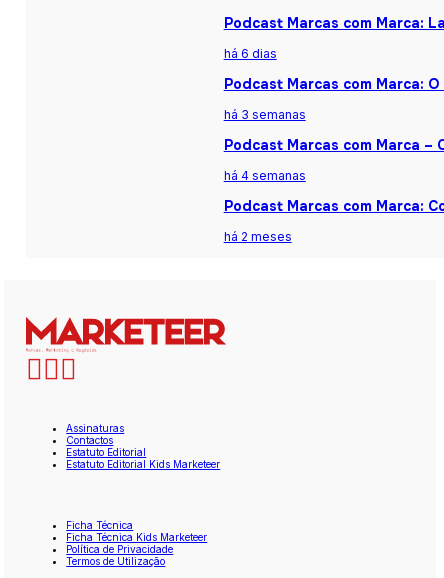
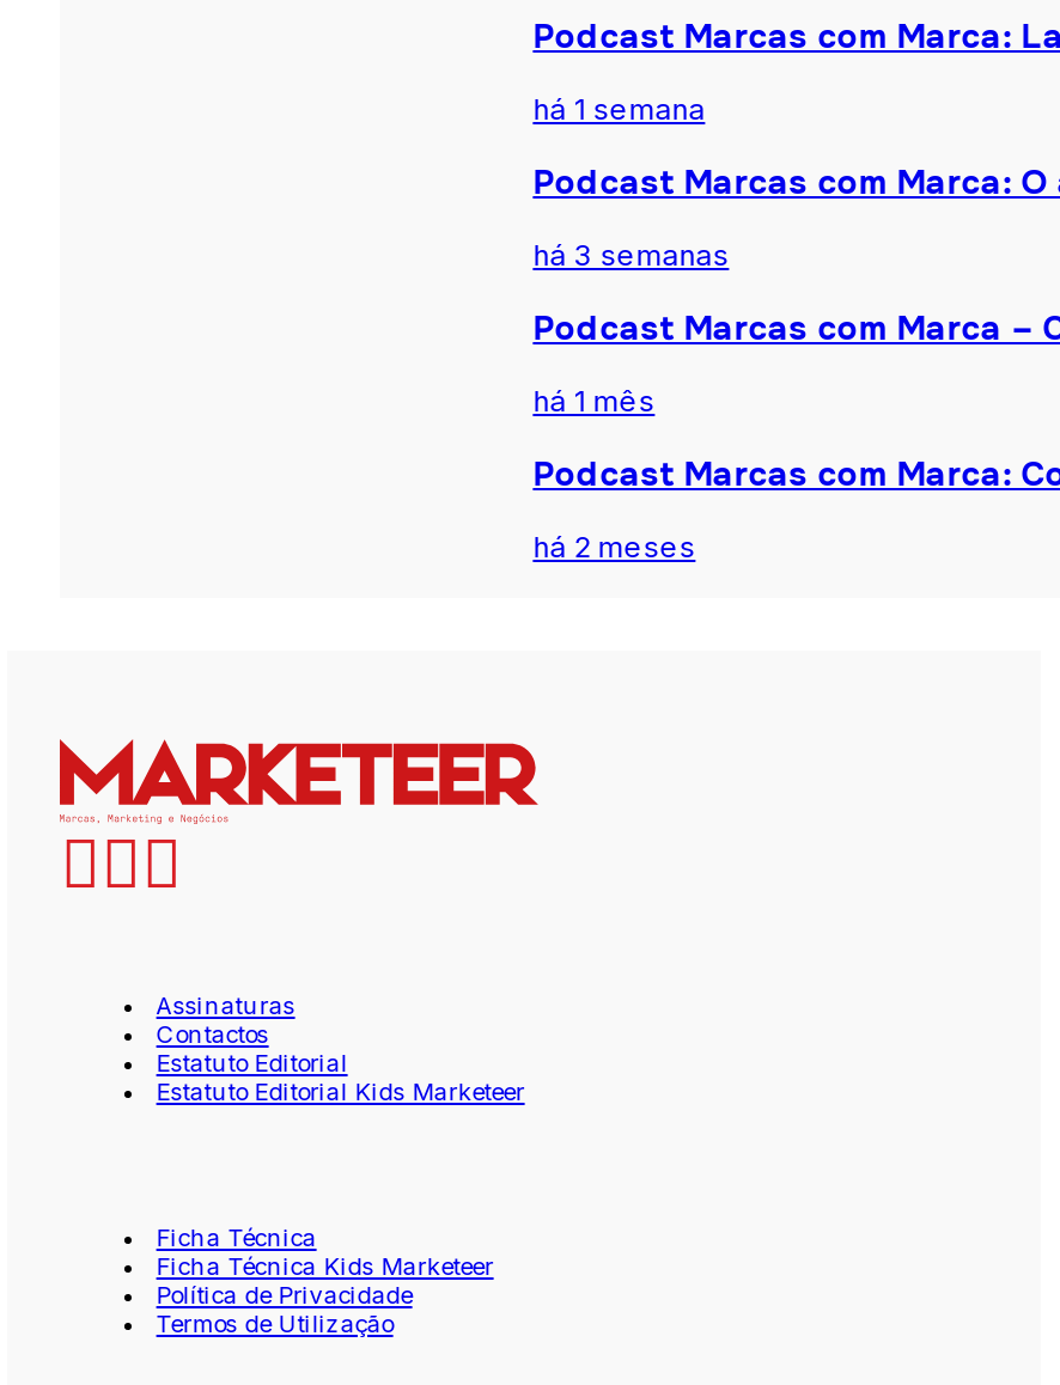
- há 6 dias
+ há 1 semana

- há 4 semanas
+ há 1 mês
